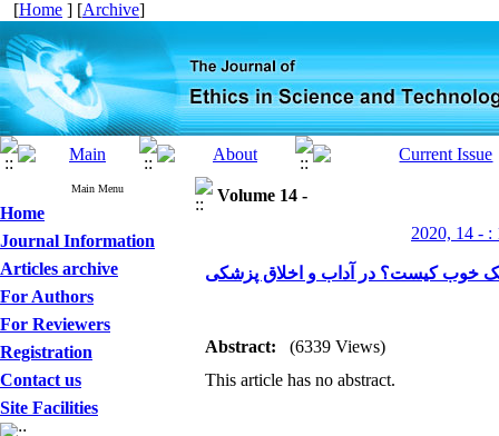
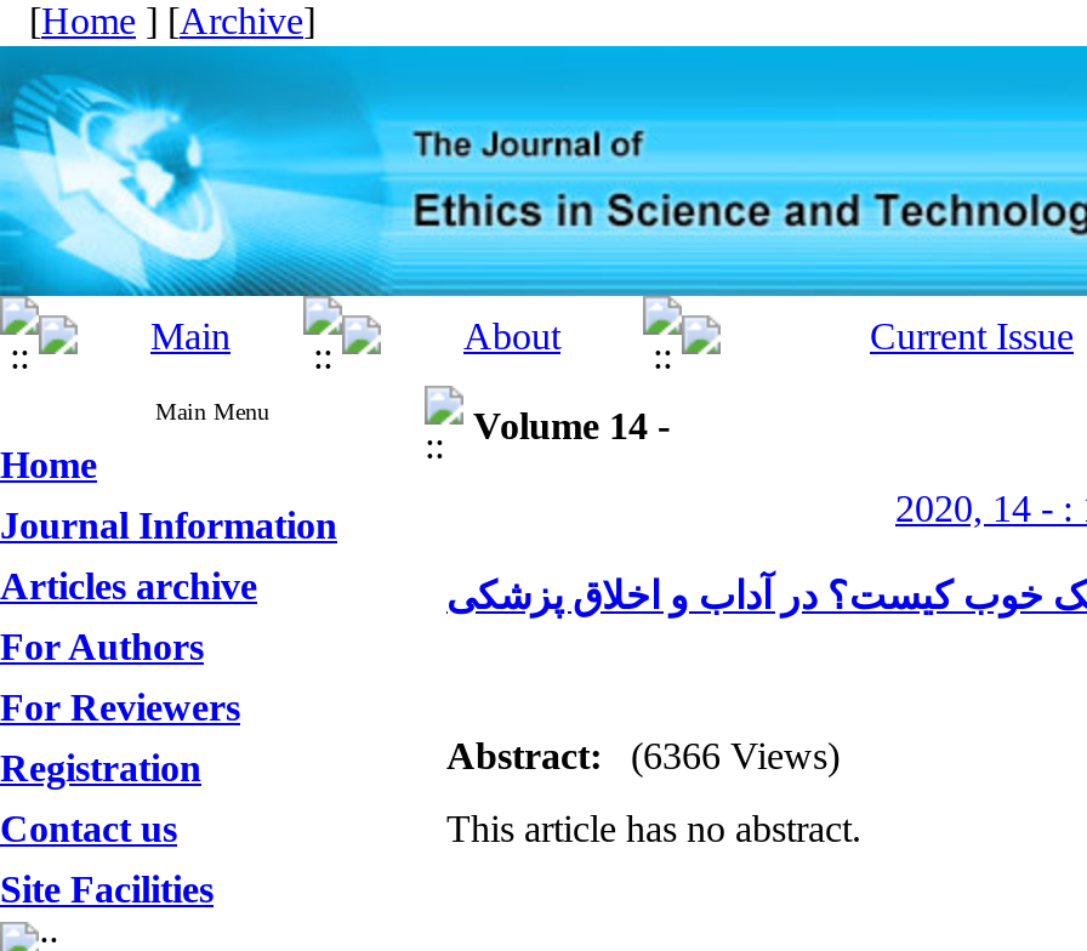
- Abstract: (6339 Views)
+ Abstract: (6366 Views)
